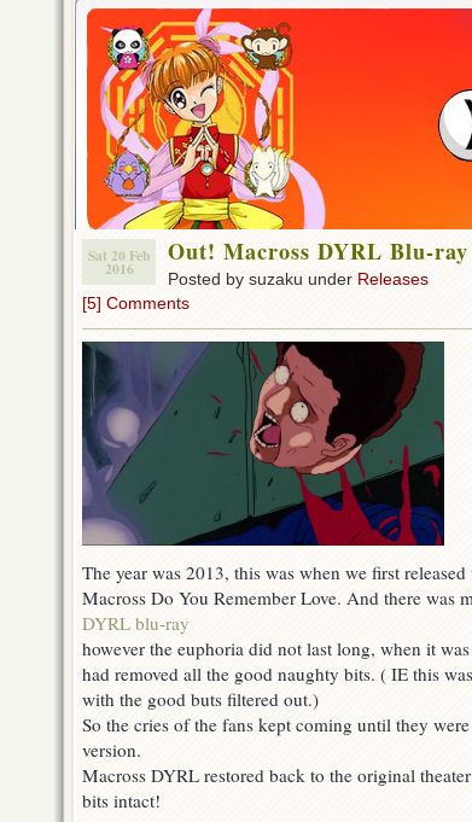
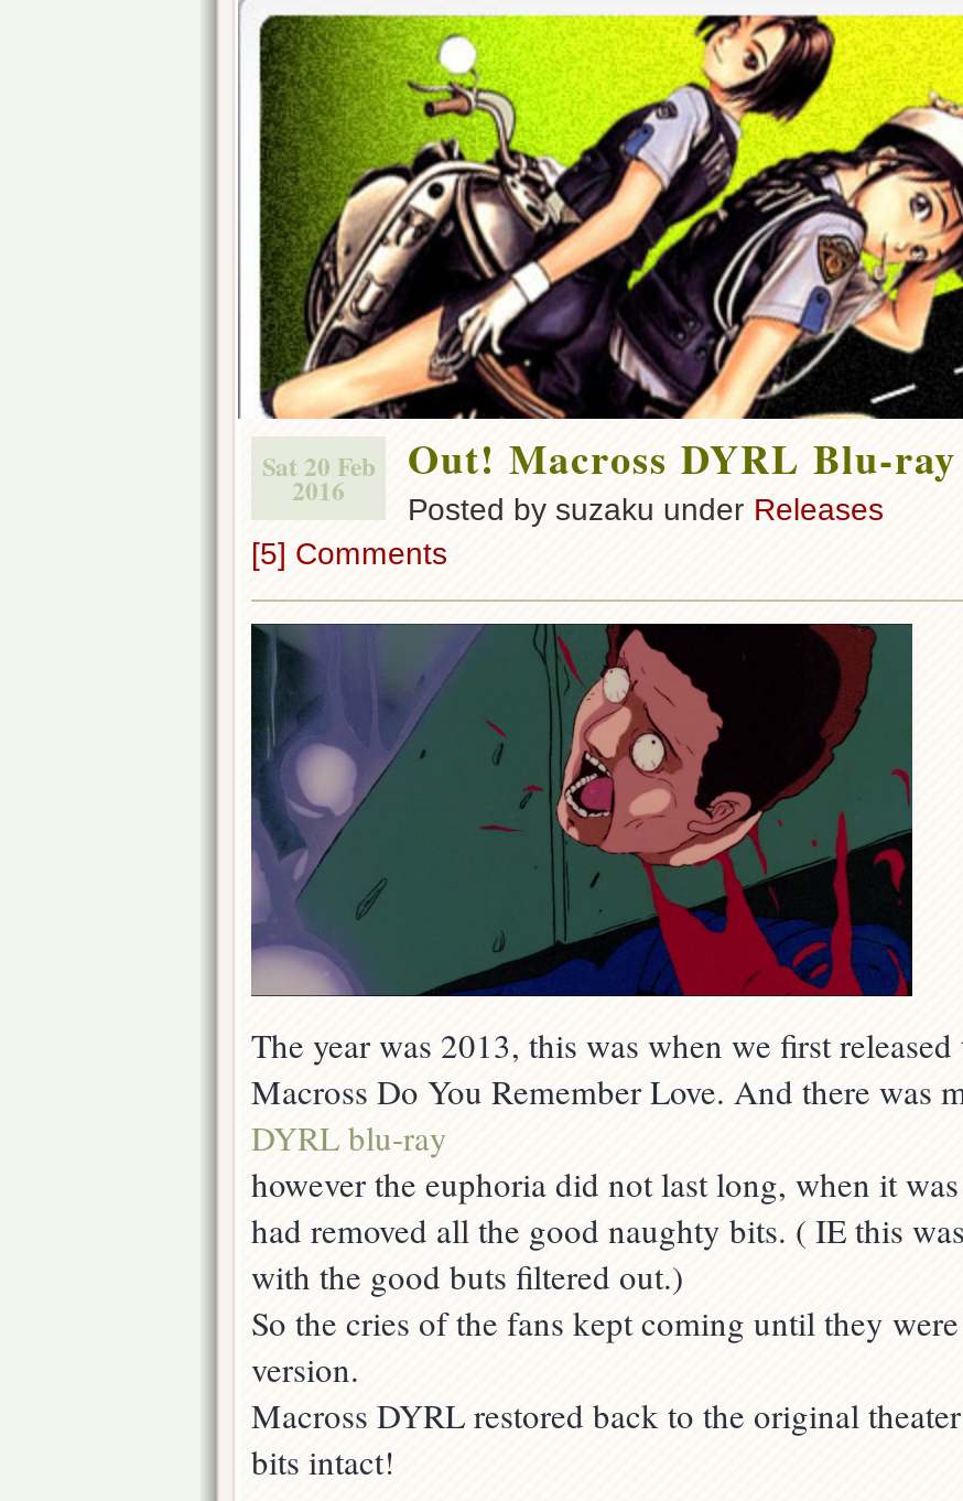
- [image]
+ [image]
